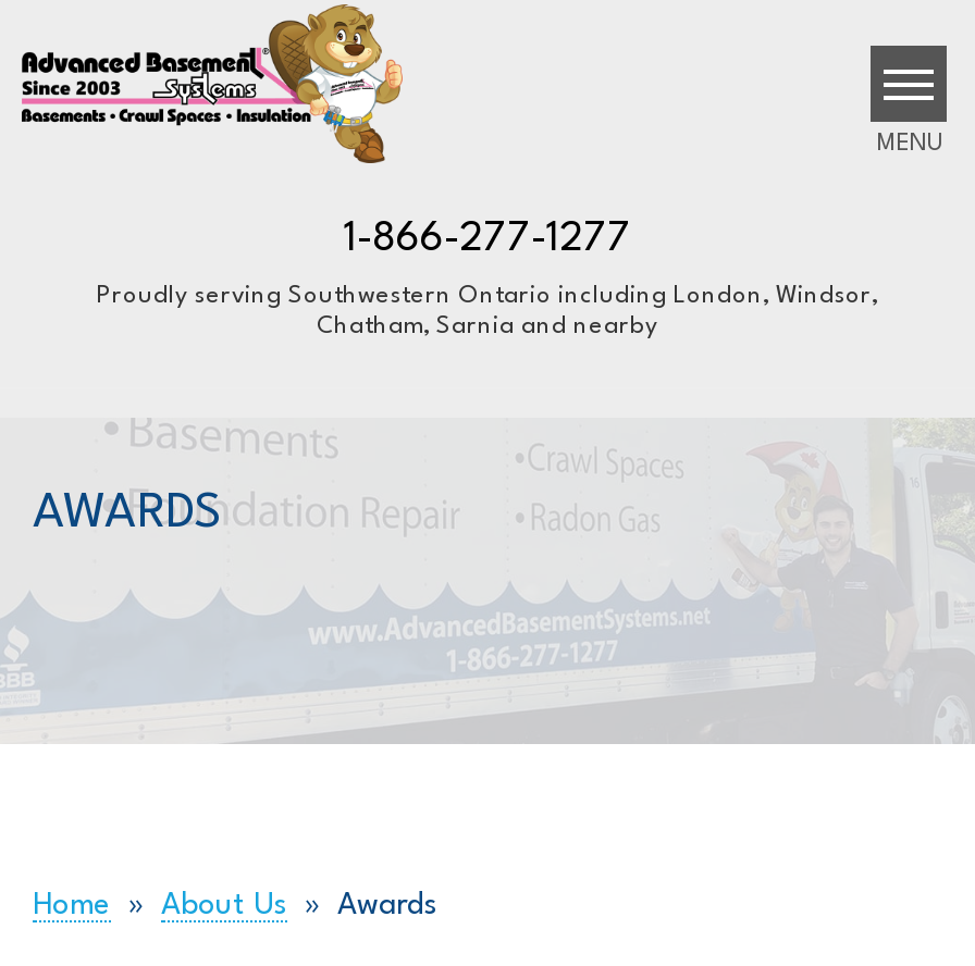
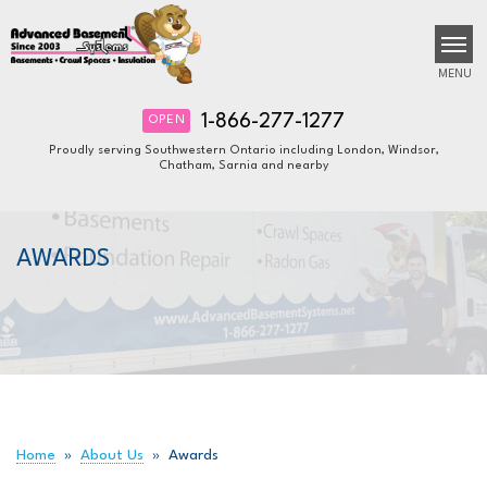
+ OPEN
